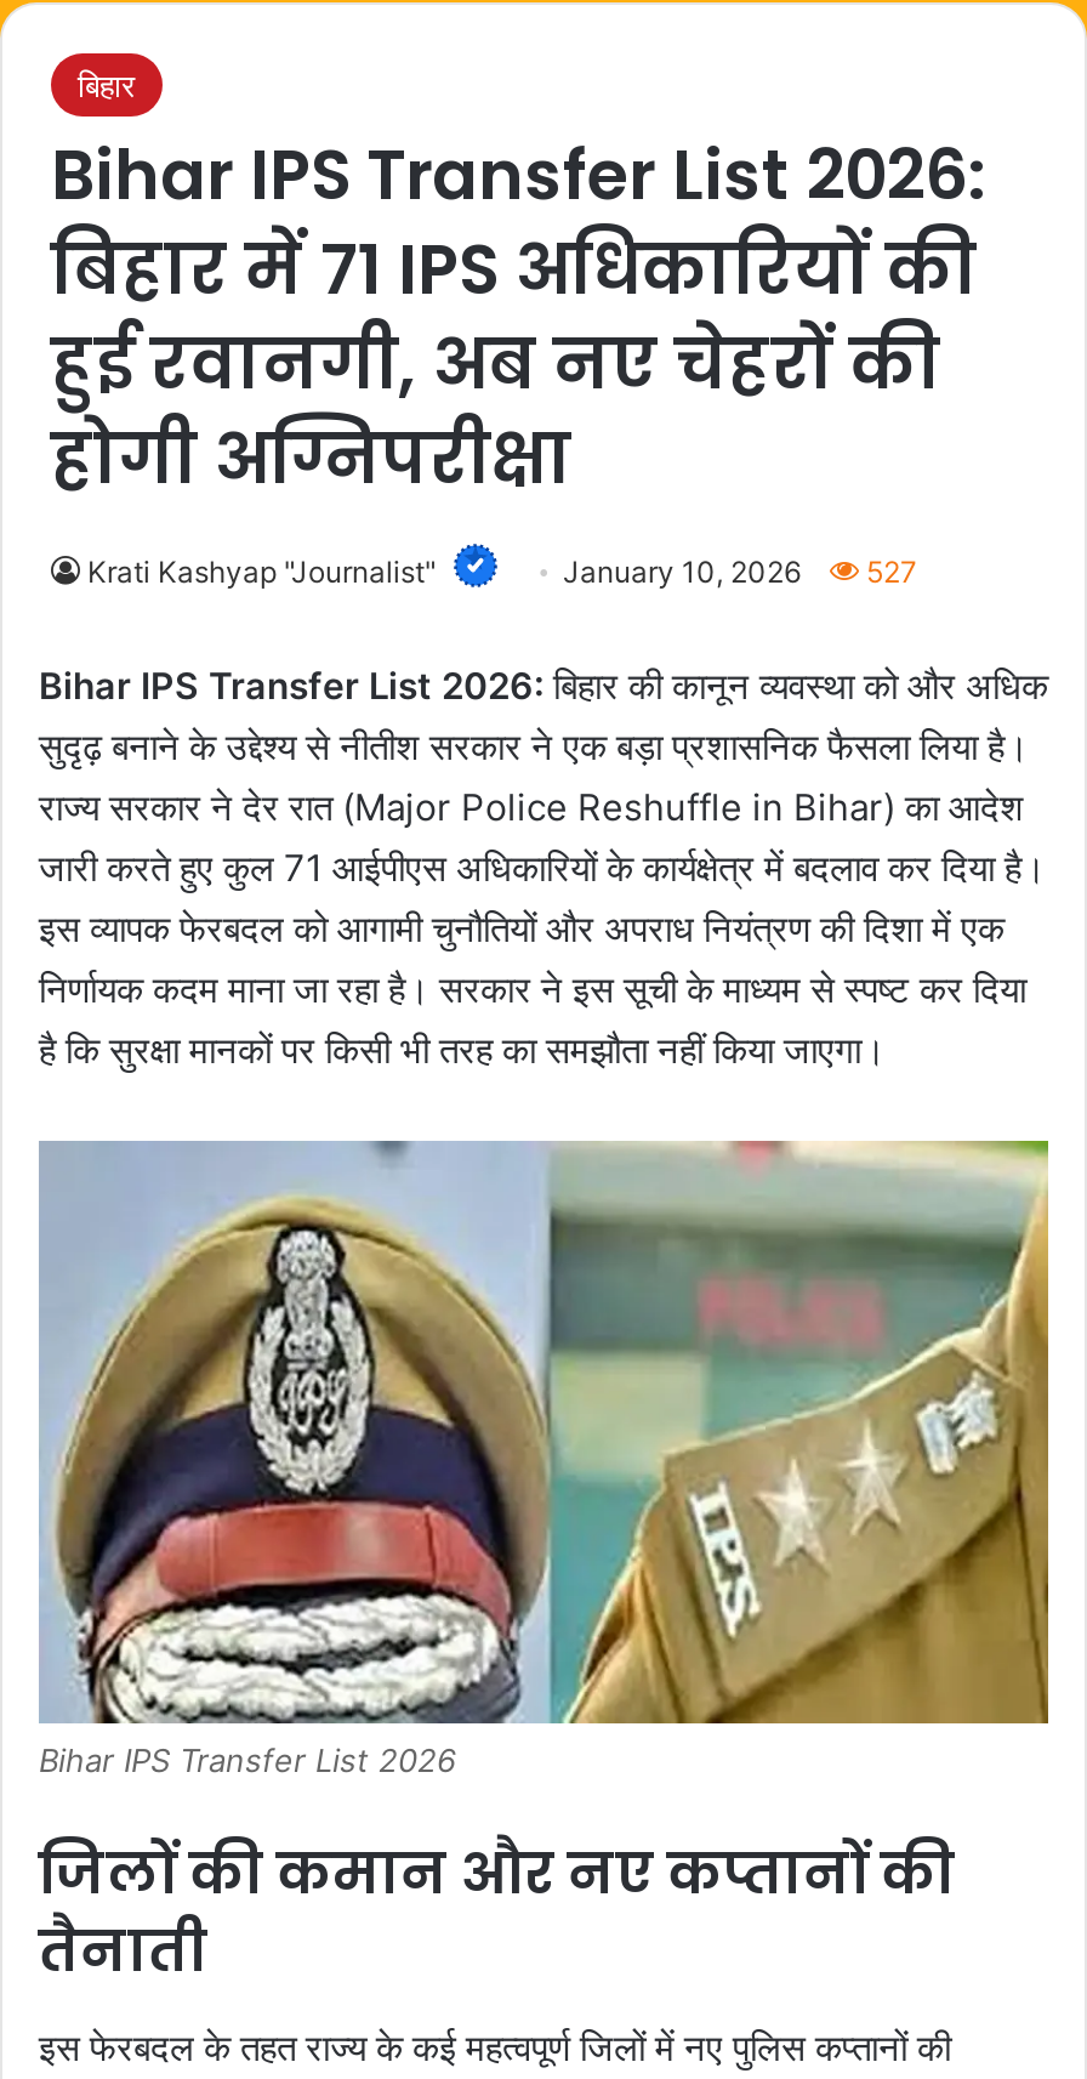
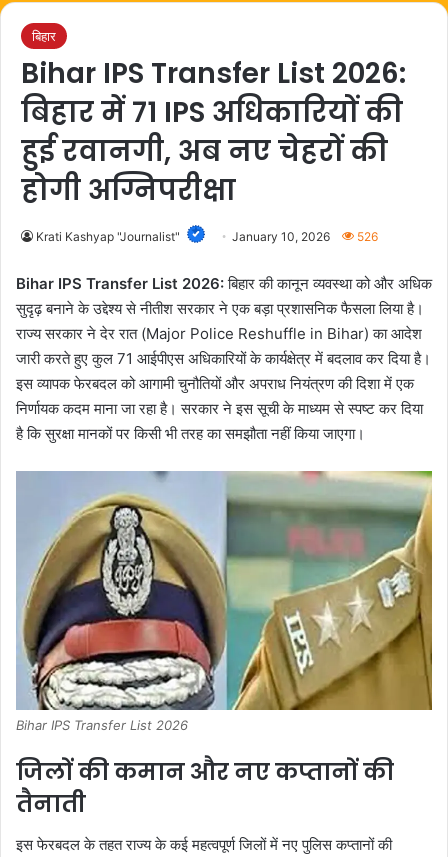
- January 10, 2026 527
+ January 10, 2026 526
